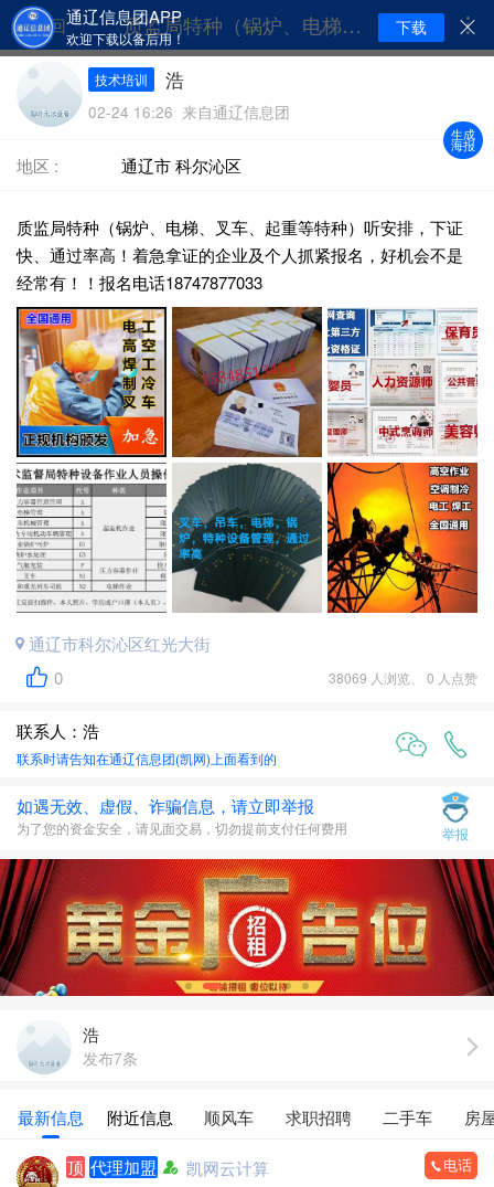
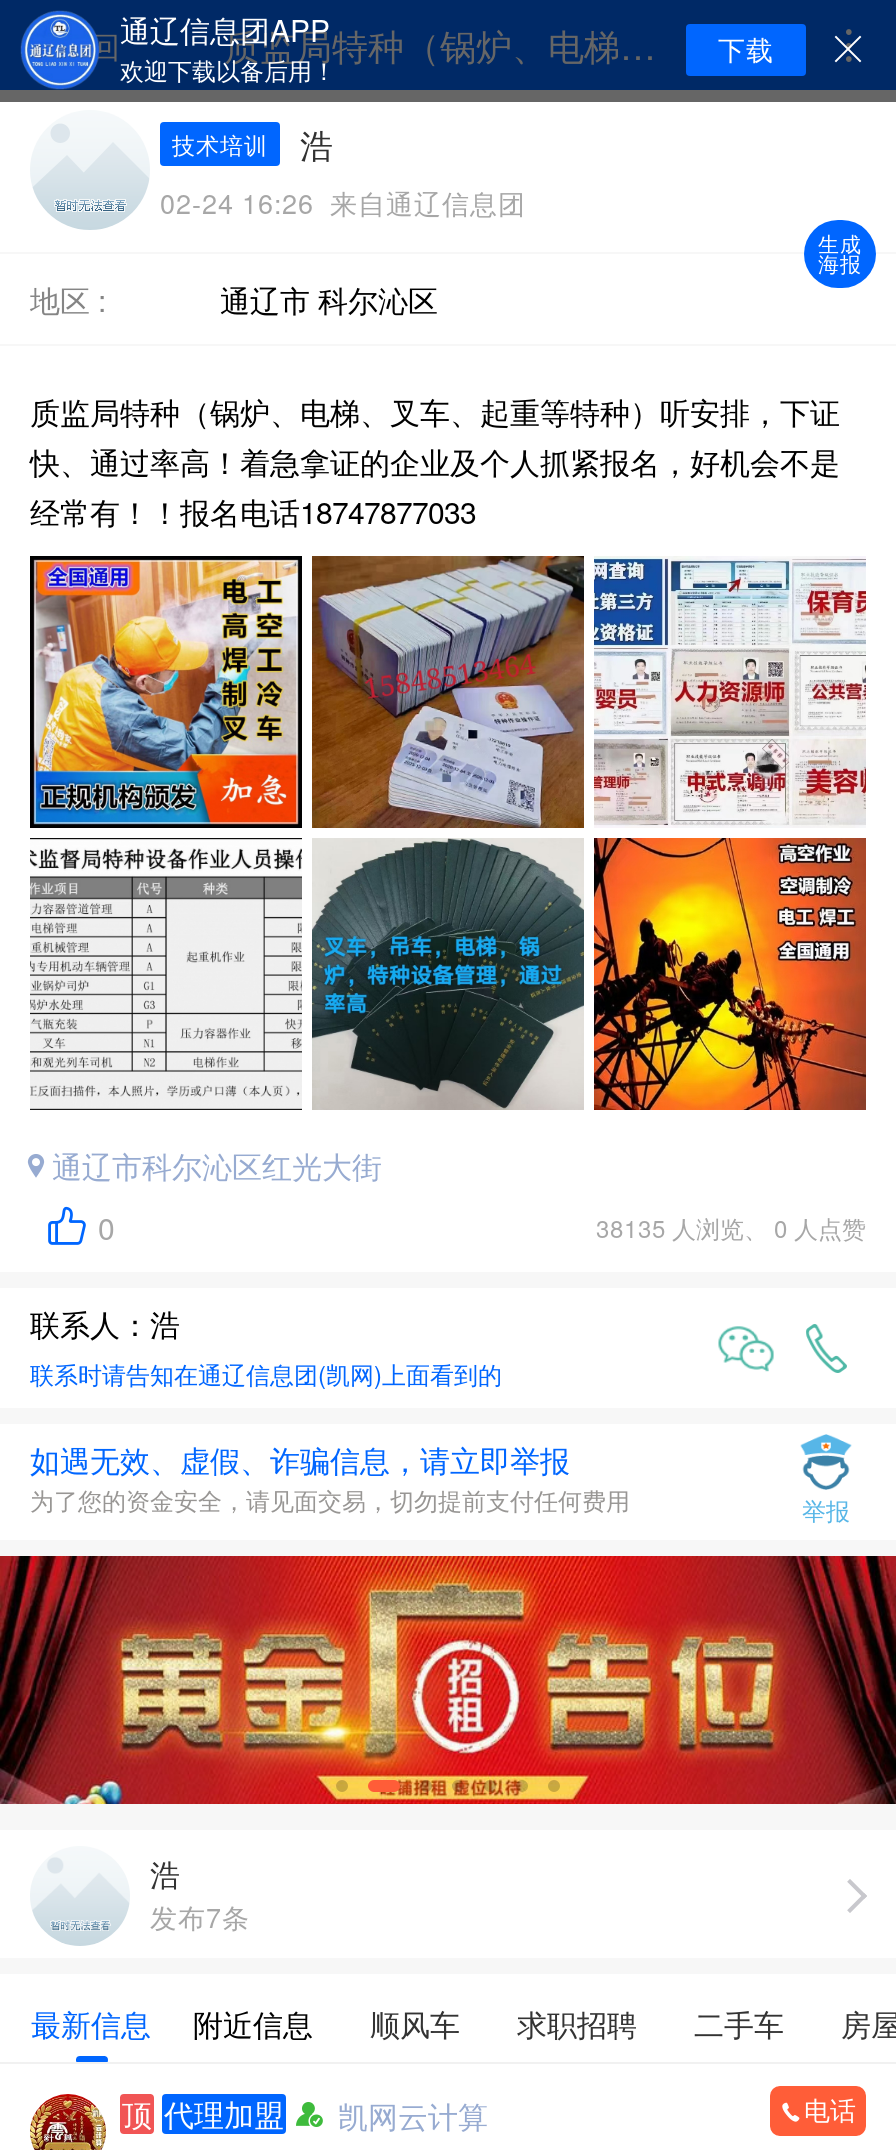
- 38069 人浏览、 0 人点赞
+ 38135 人浏览、 0 人点赞
